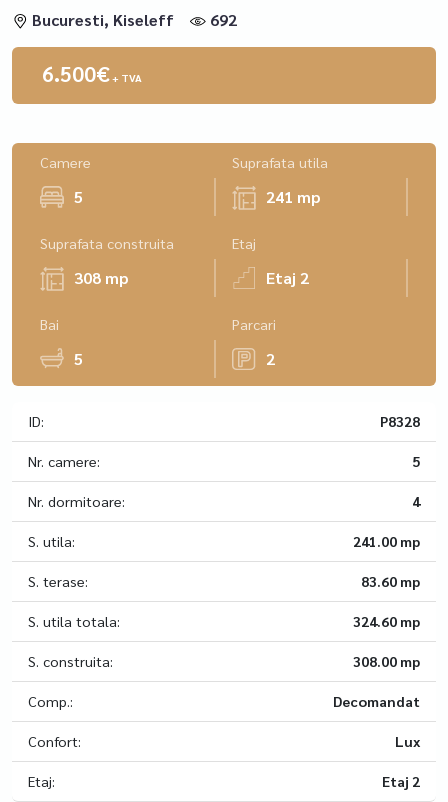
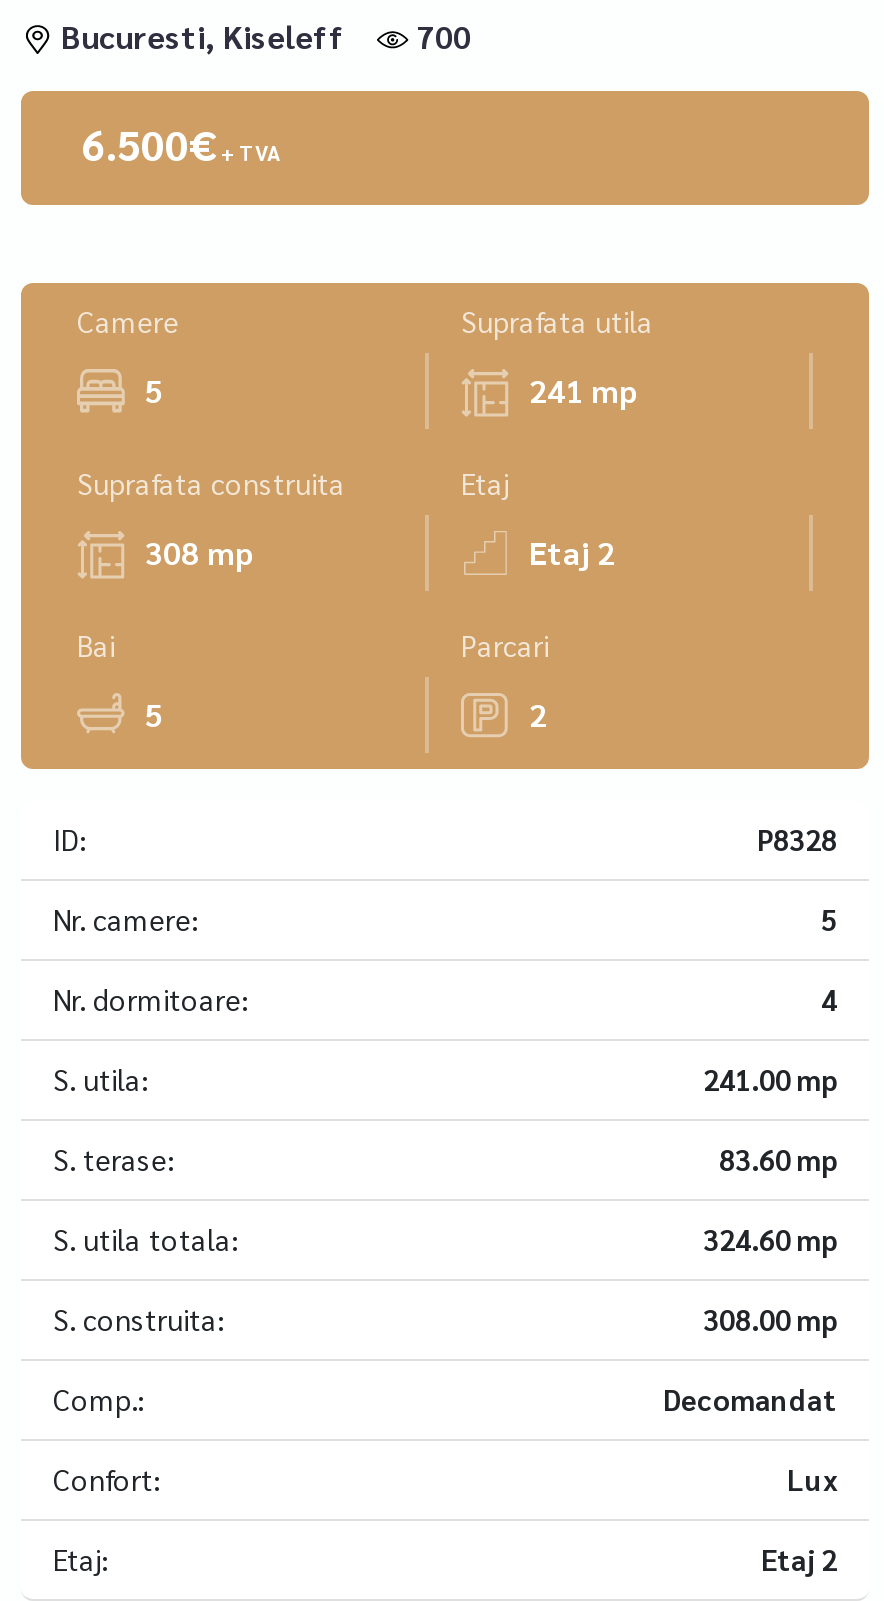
- Bucuresti, Kiseleff 692
+ Bucuresti, Kiseleff 700
